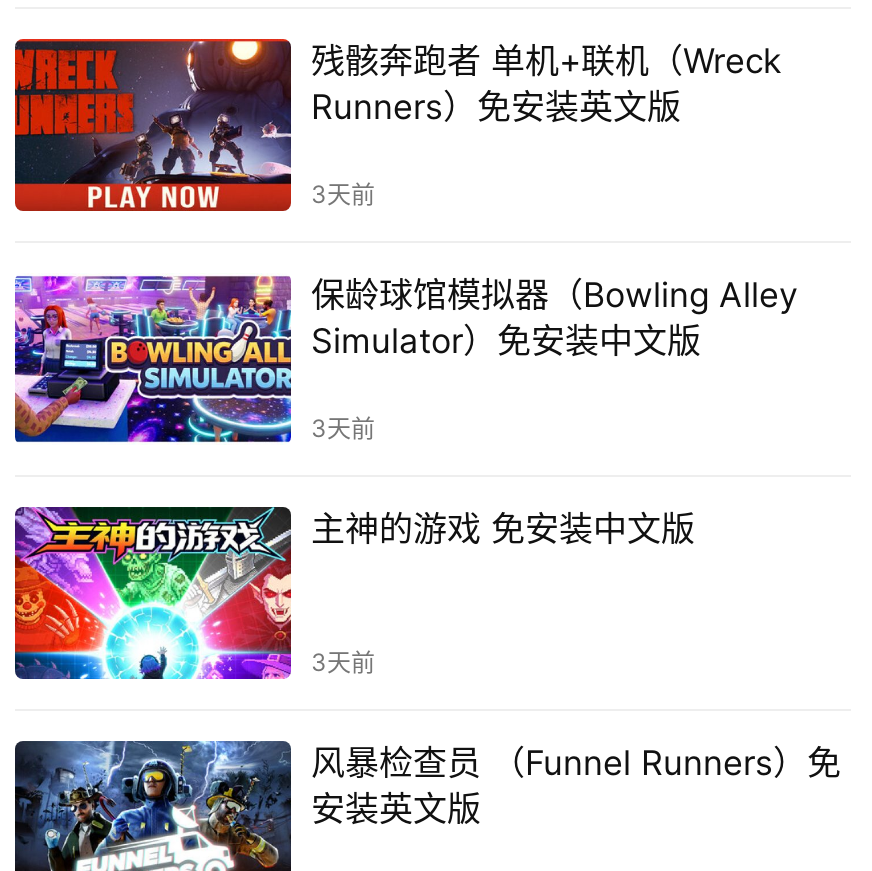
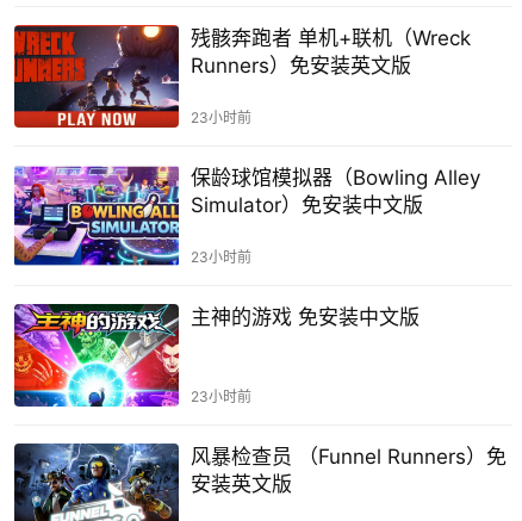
- 3天前
+ 23小时前

- 3天前
+ 23小时前

- 3天前
+ 23小时前
